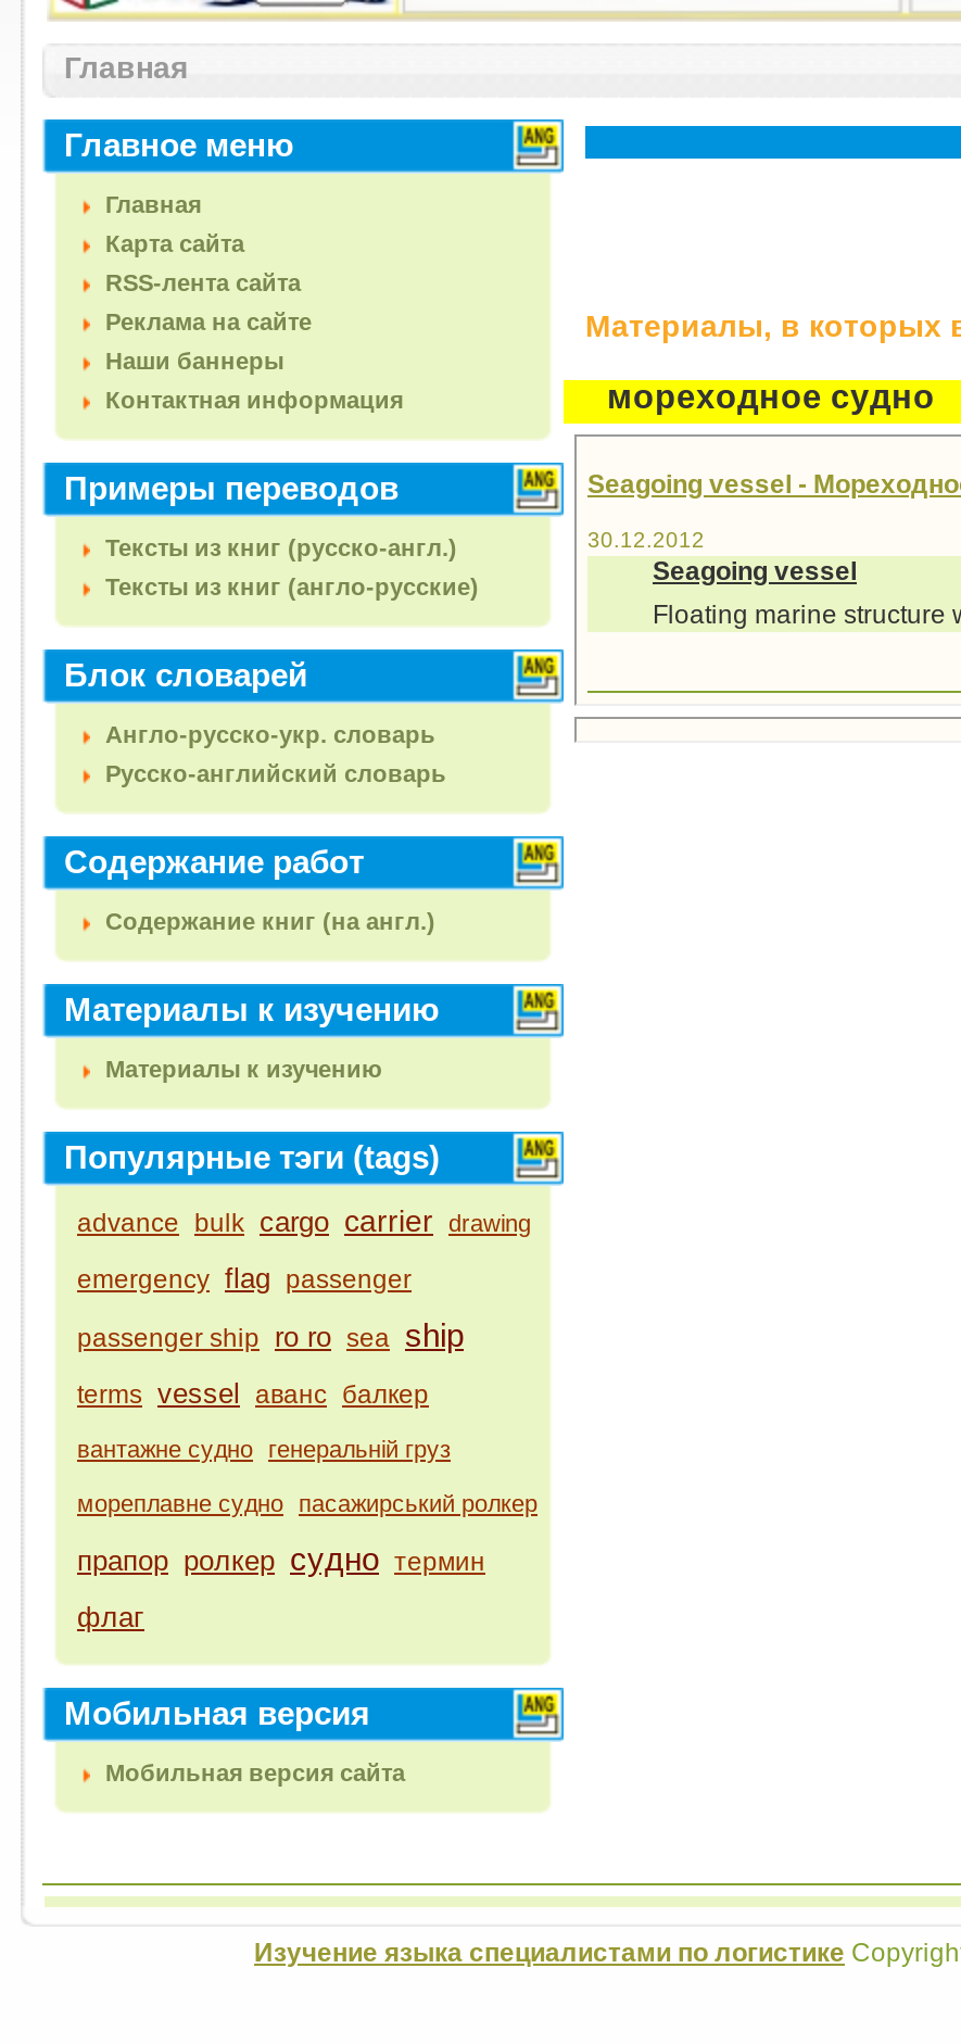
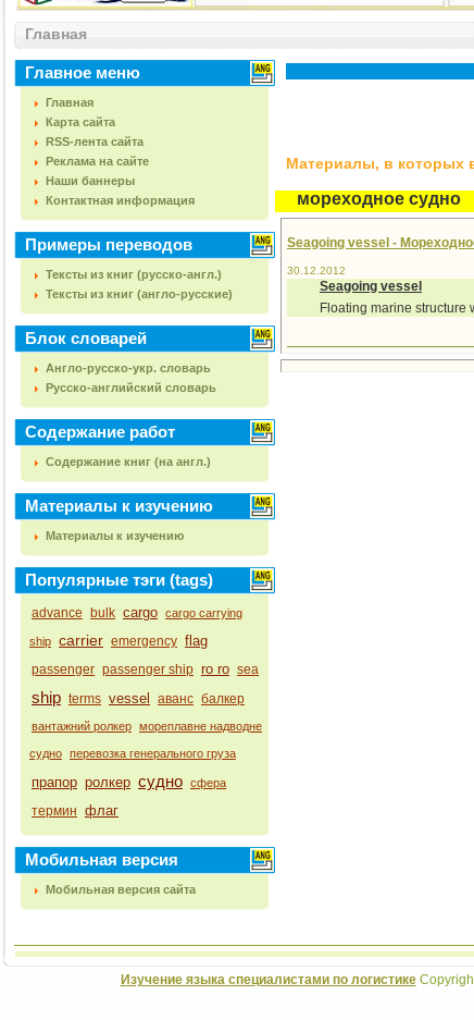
- advance bulk cargo carrier drawing
+ advance bulk cargo cargo carrying

- emergency flag passenger
+ ship carrier emergency flag

- passenger ship ro ro sea ship
+ passenger passenger ship ro ro sea

- terms vessel аванс балкер
+ ship terms vessel аванс балкер

- вантажне судно генеральній груз
+ вантажний ролкер мореплавне надводне

- мореплавне судно пасажирський ролкер
+ судно перевозка генерального груза

- прапор ролкер судно термин
+ прапор ролкер судно сфера

- флаг
+ термин флаг
